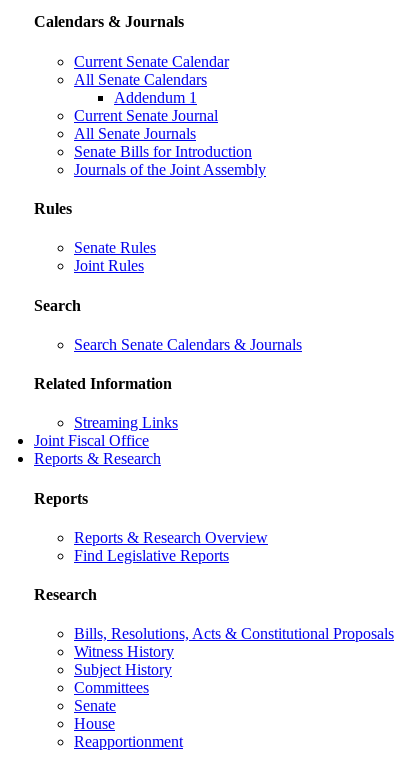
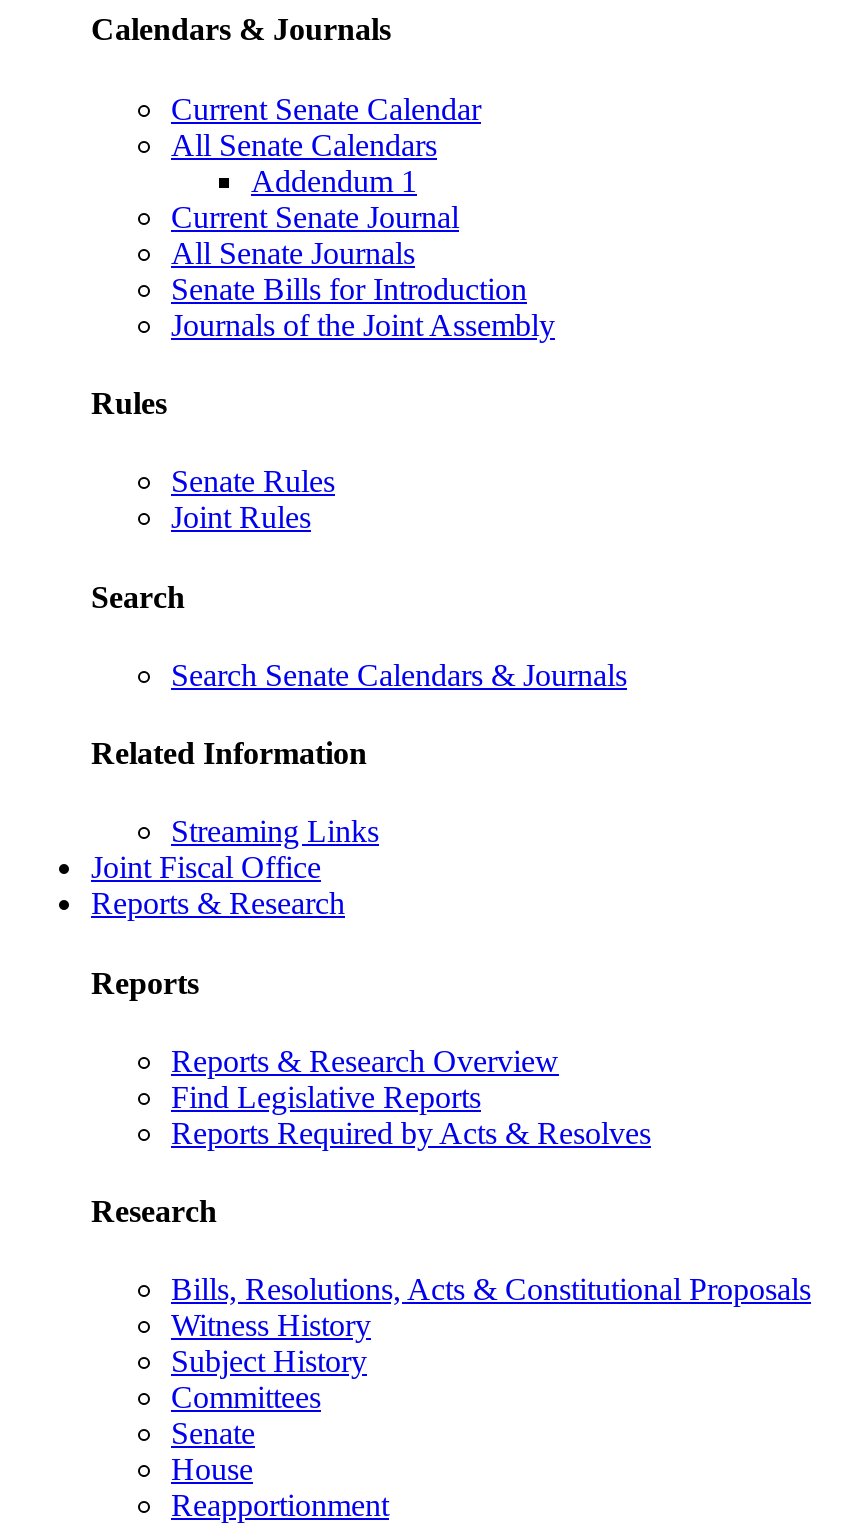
+ Reports Required by Acts & Resolves
